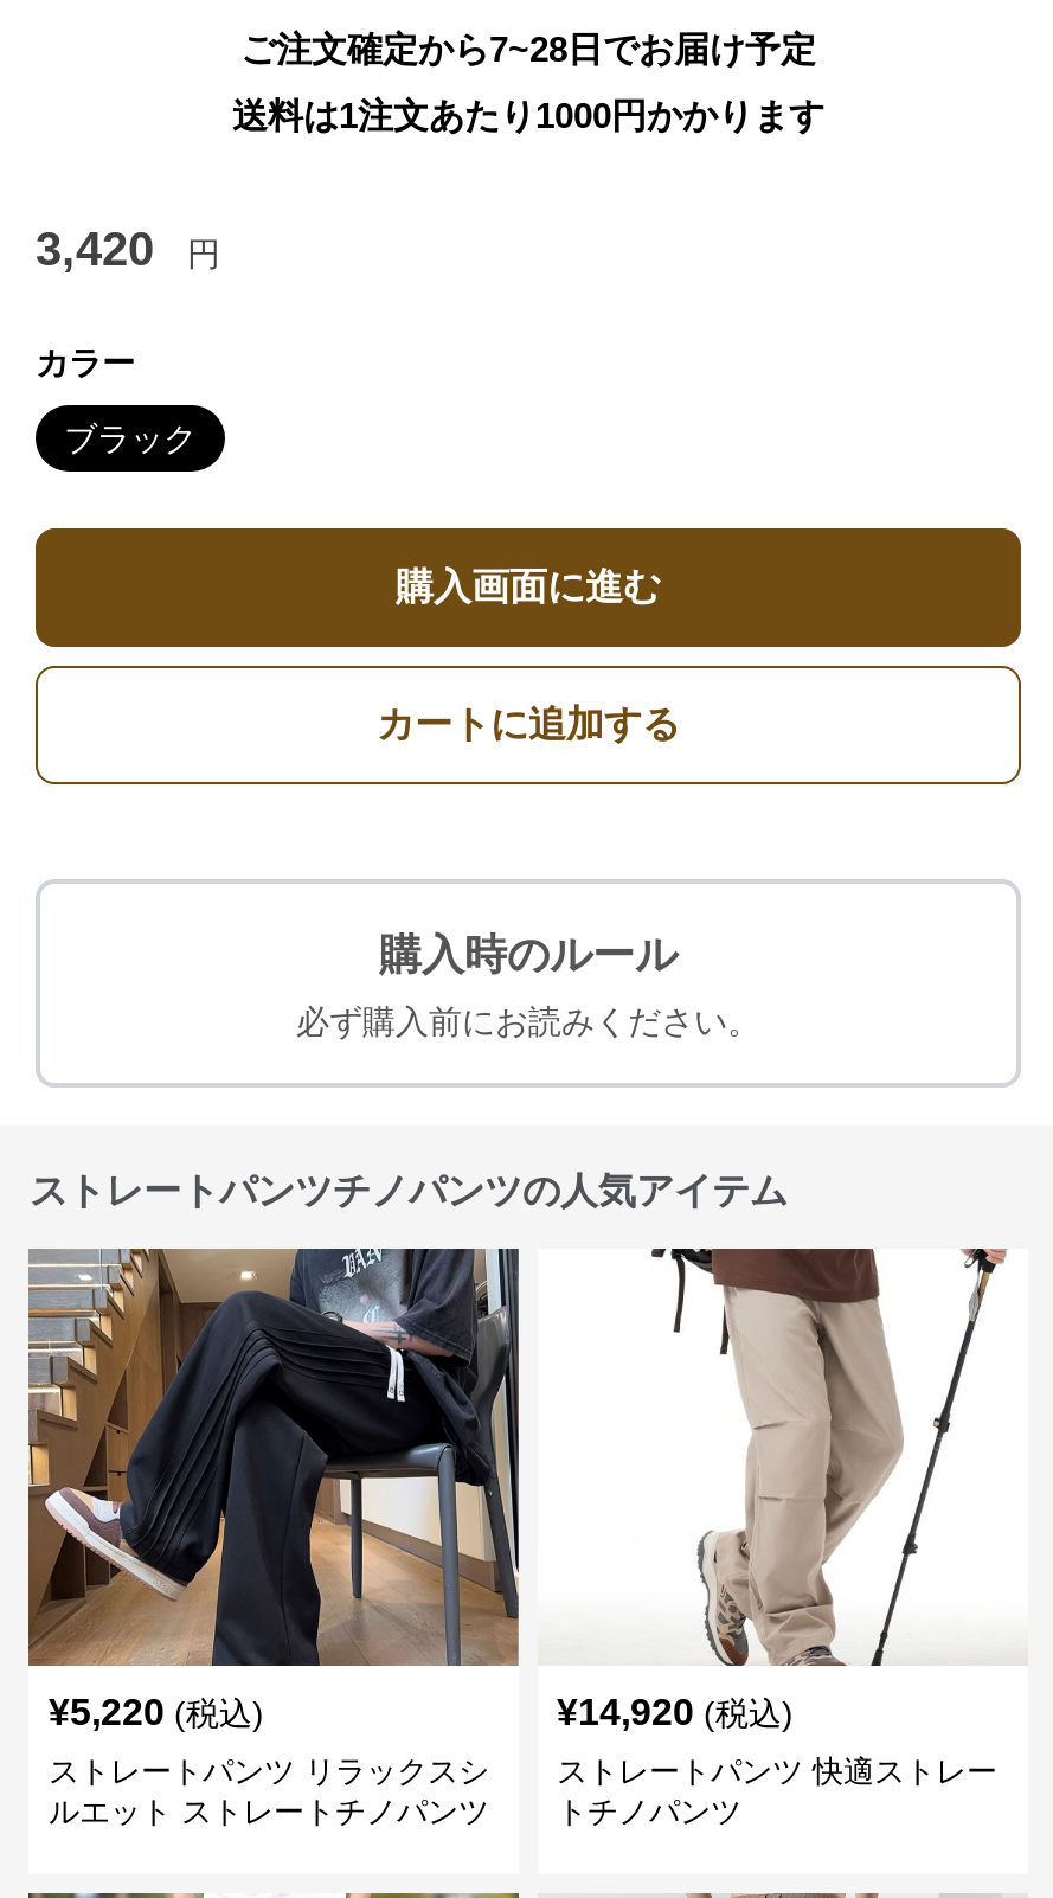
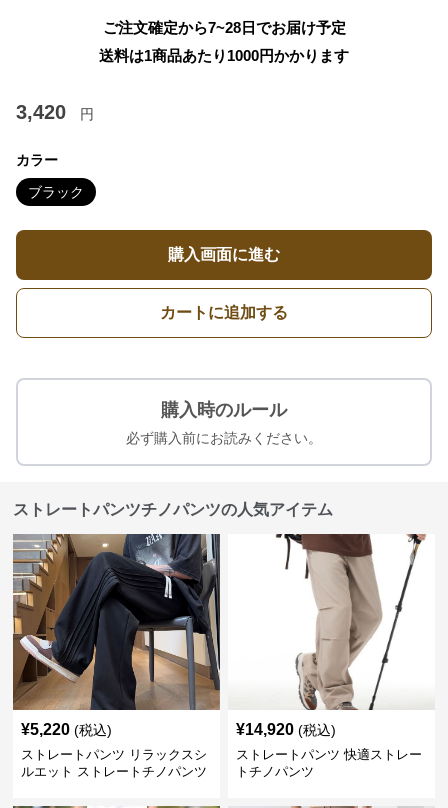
- 送料は1注文あたり1000円かかります
+ 送料は1商品あたり1000円かかります
